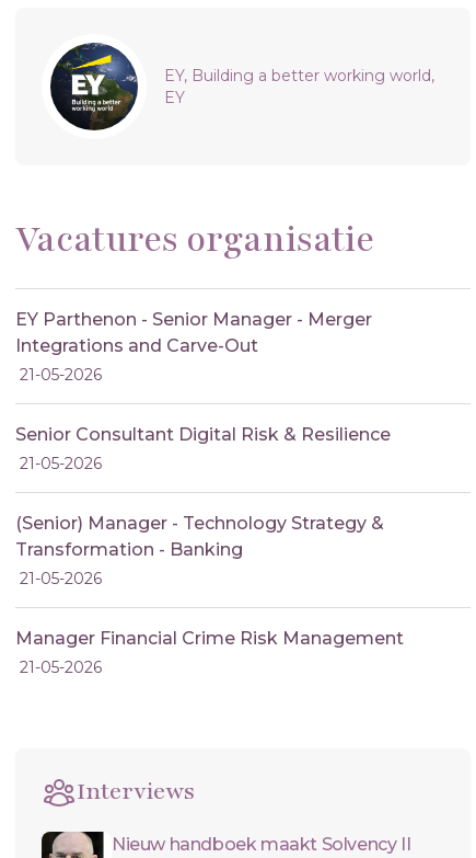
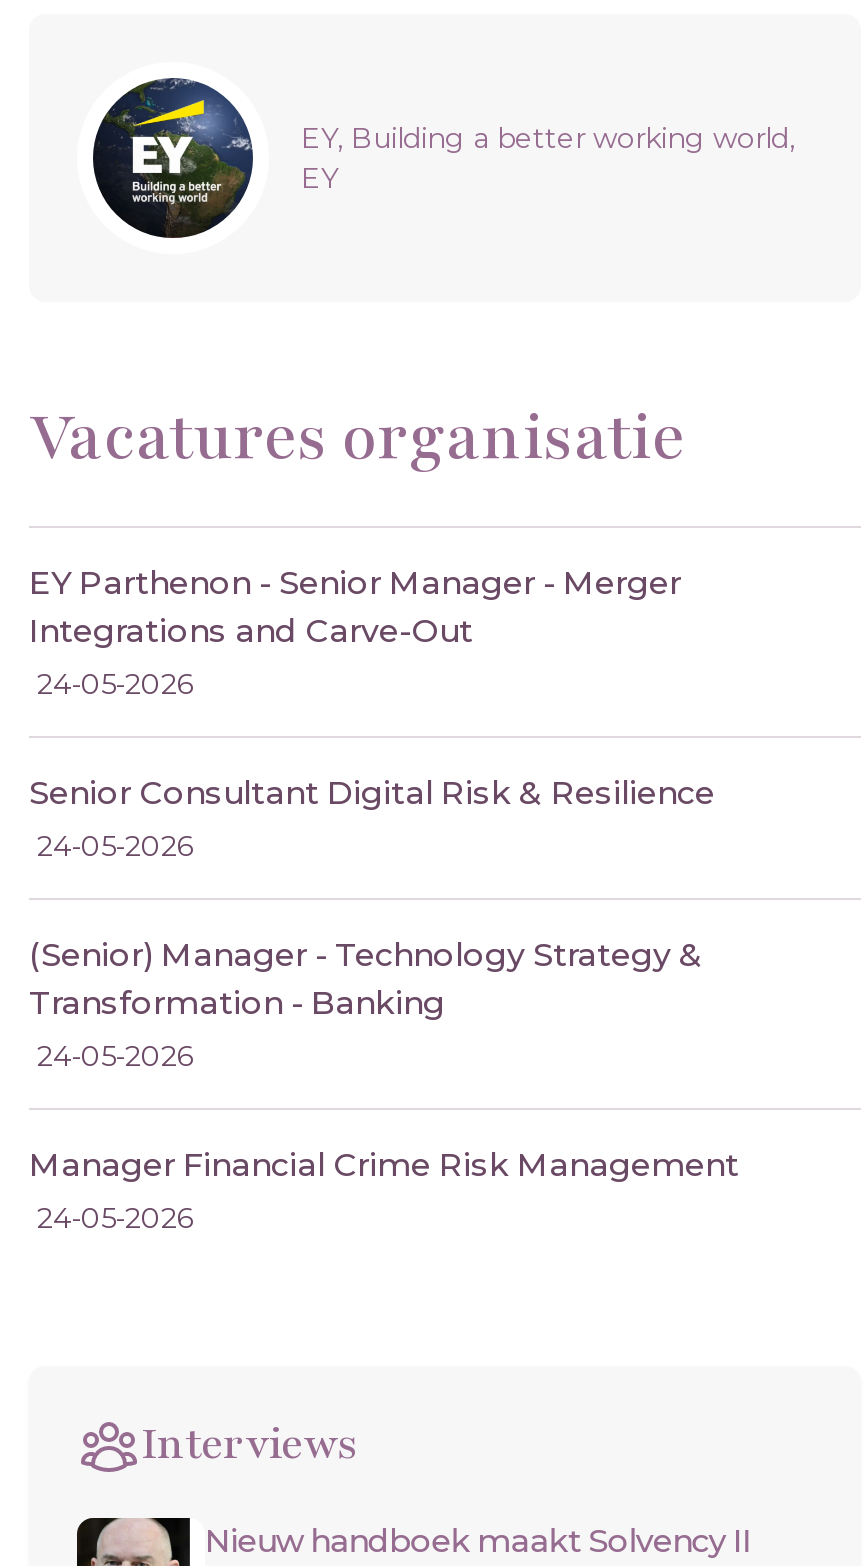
- 21-05-2026
+ 24-05-2026

- 21-05-2026
+ 24-05-2026

- 21-05-2026
+ 24-05-2026

- 21-05-2026
+ 24-05-2026
